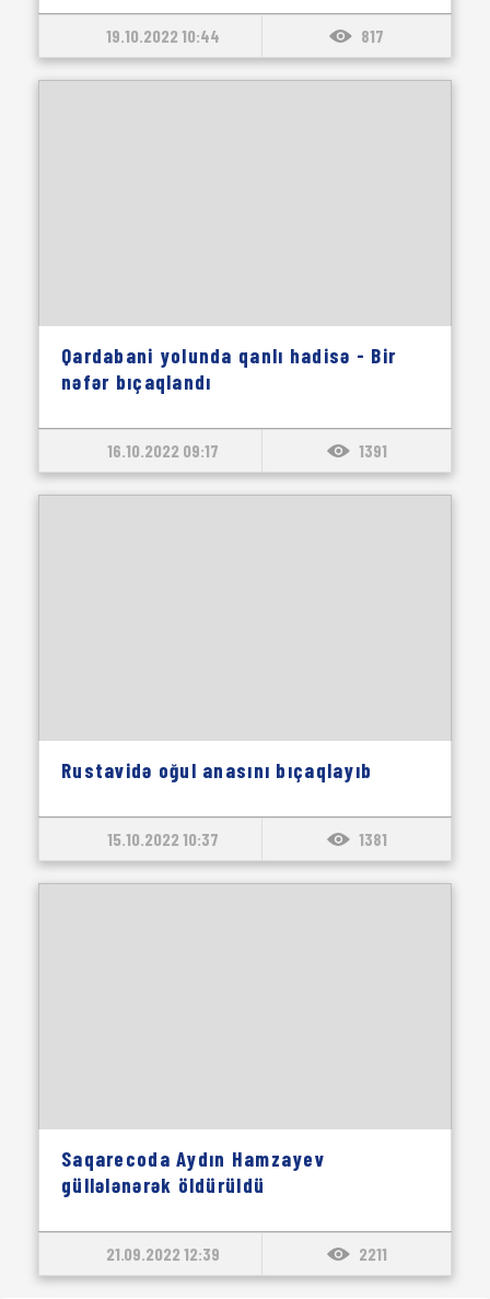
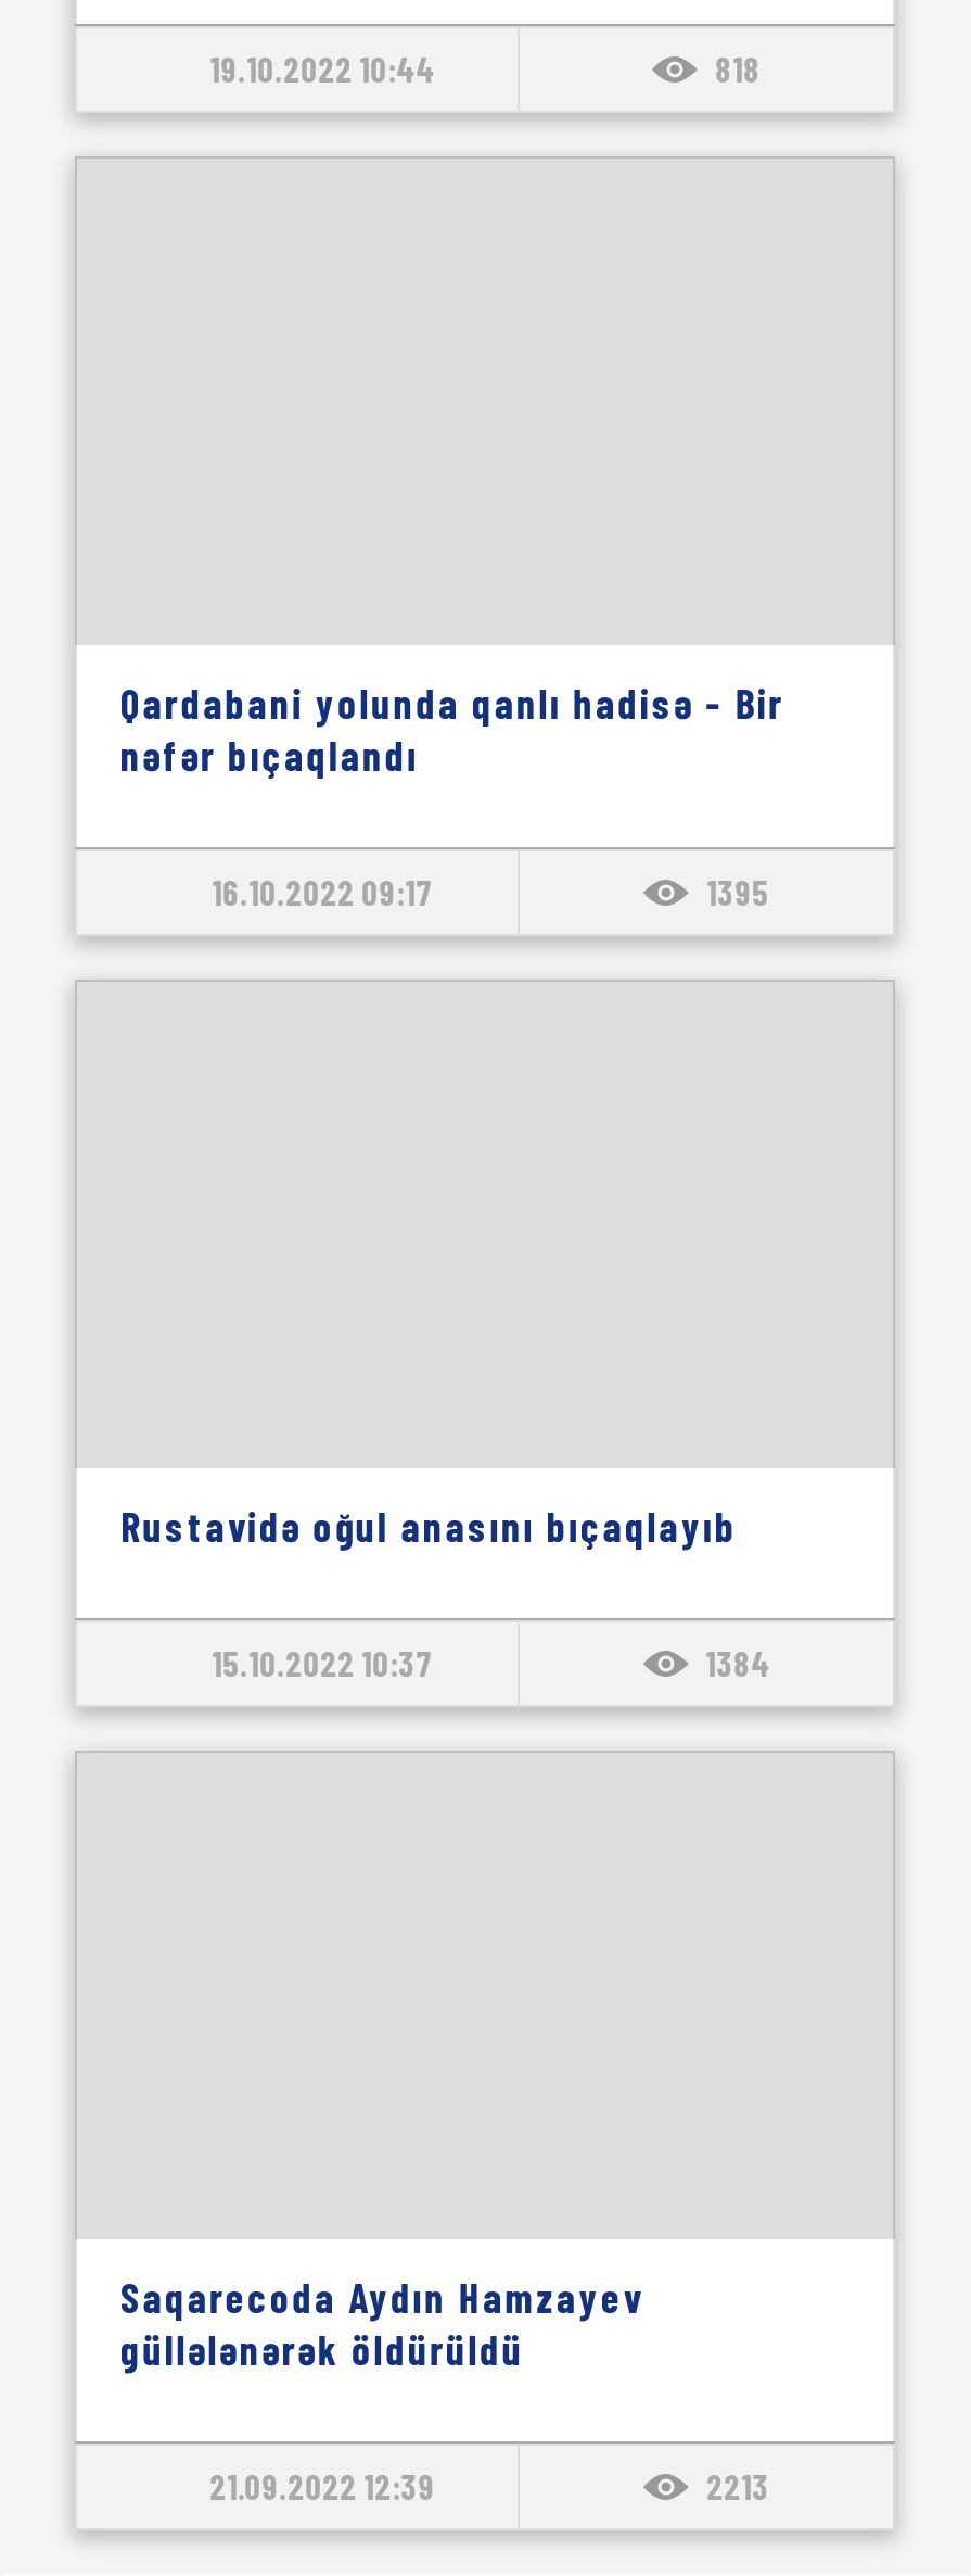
- 817
+ 818

- 1391
+ 1395

- 1381
+ 1384

- 2211
+ 2213
